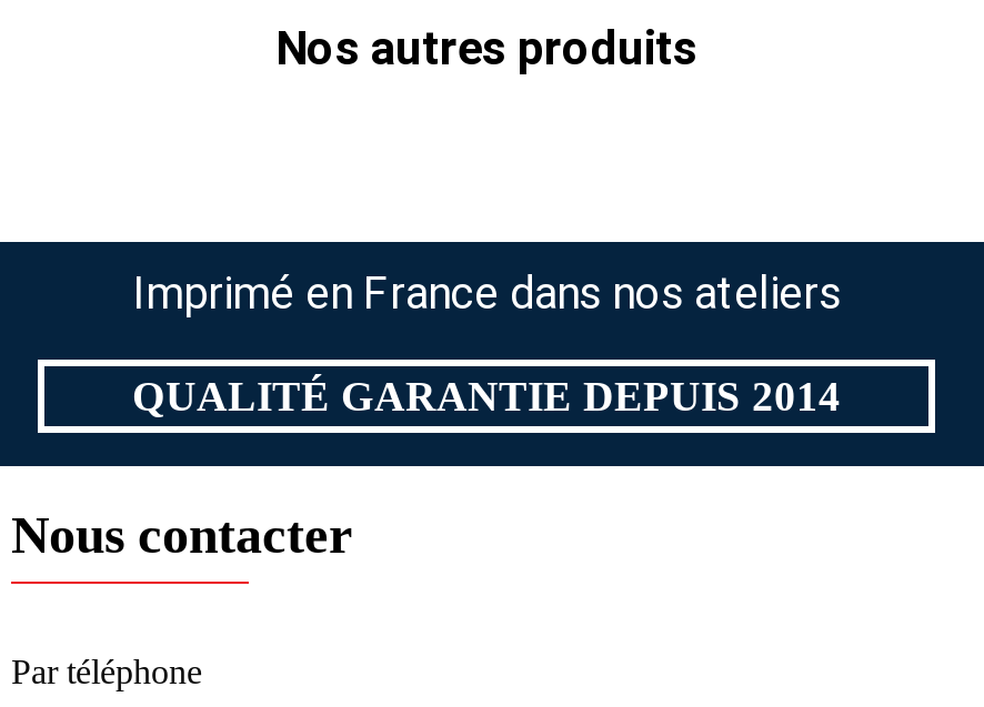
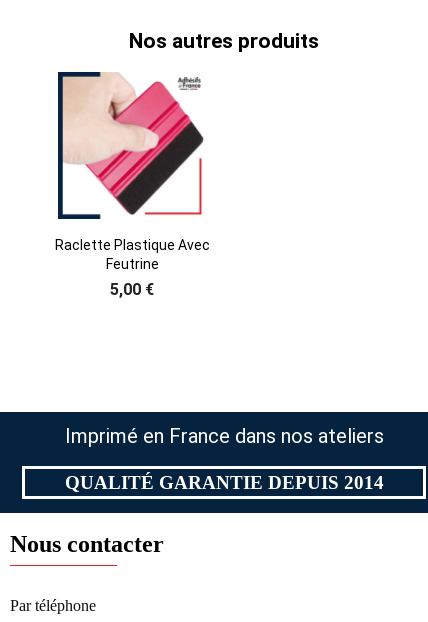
+ [image]
+ Raclette Plastique Avec
+ Feutrine
+ 5,00 €
